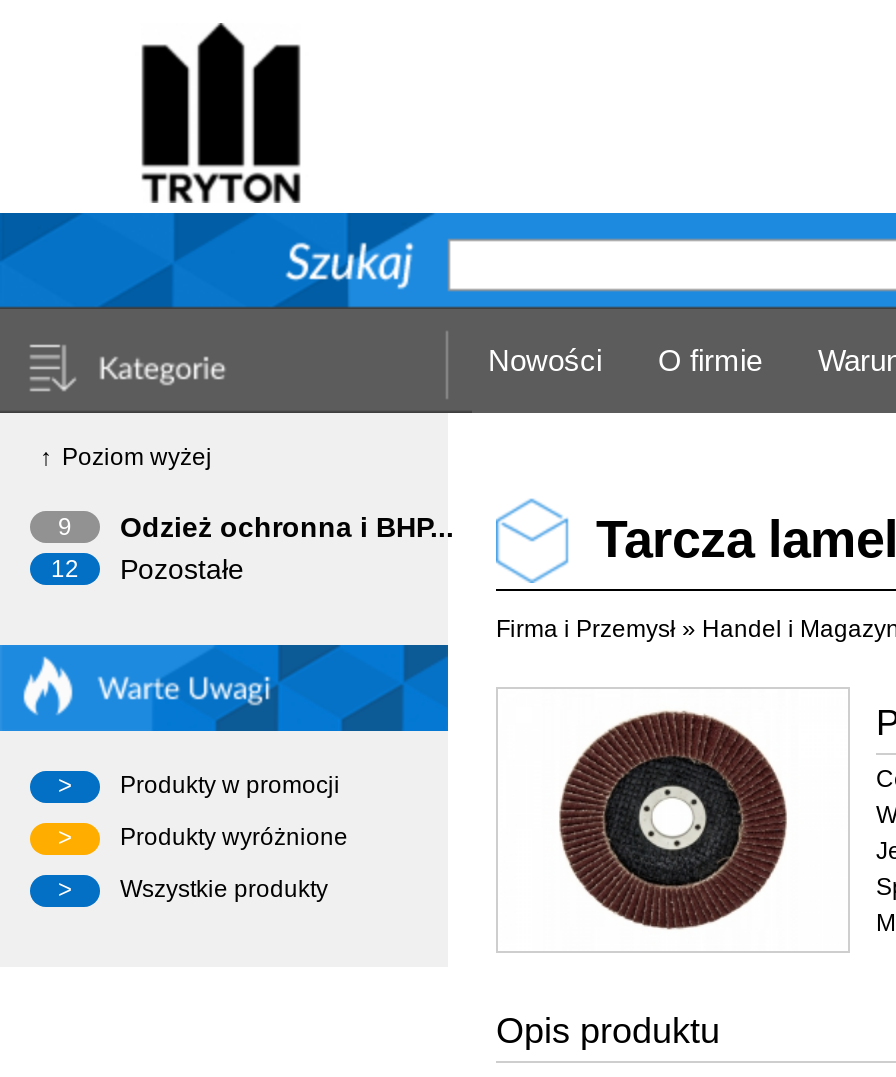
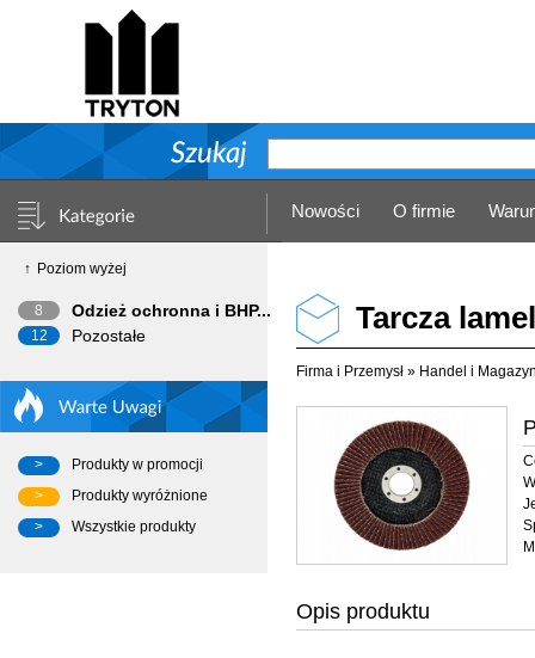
- 9 Odzież ochronna i BHP...
+ 8 Odzież ochronna i BHP...
